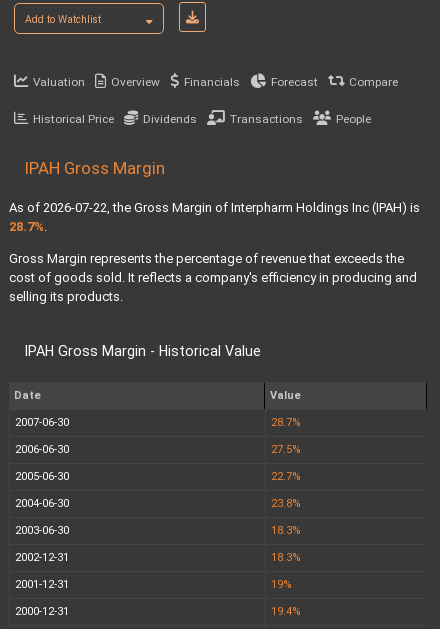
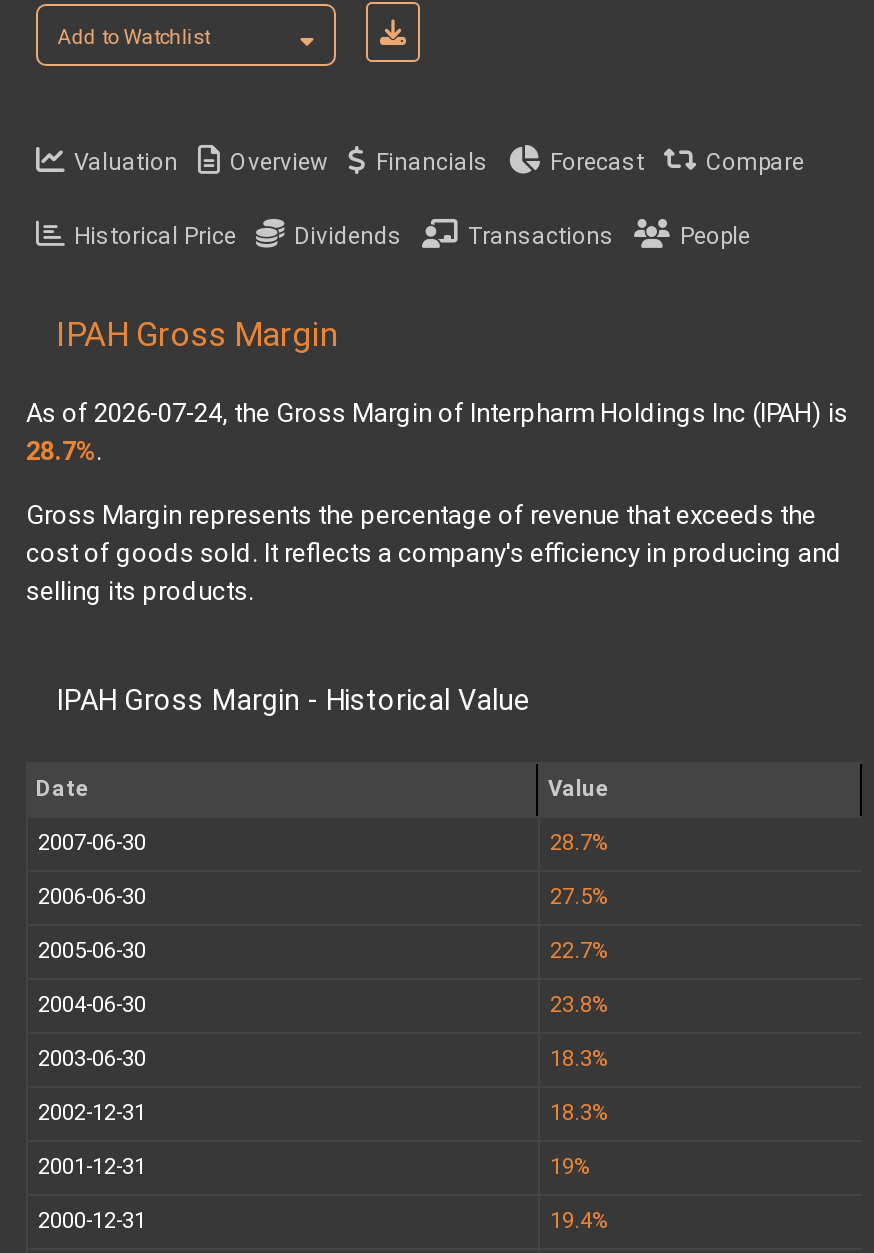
- As of 2026-07-22, the Gross Margin of Interpharm Holdings Inc (IPAH) is
+ As of 2026-07-24, the Gross Margin of Interpharm Holdings Inc (IPAH) is
